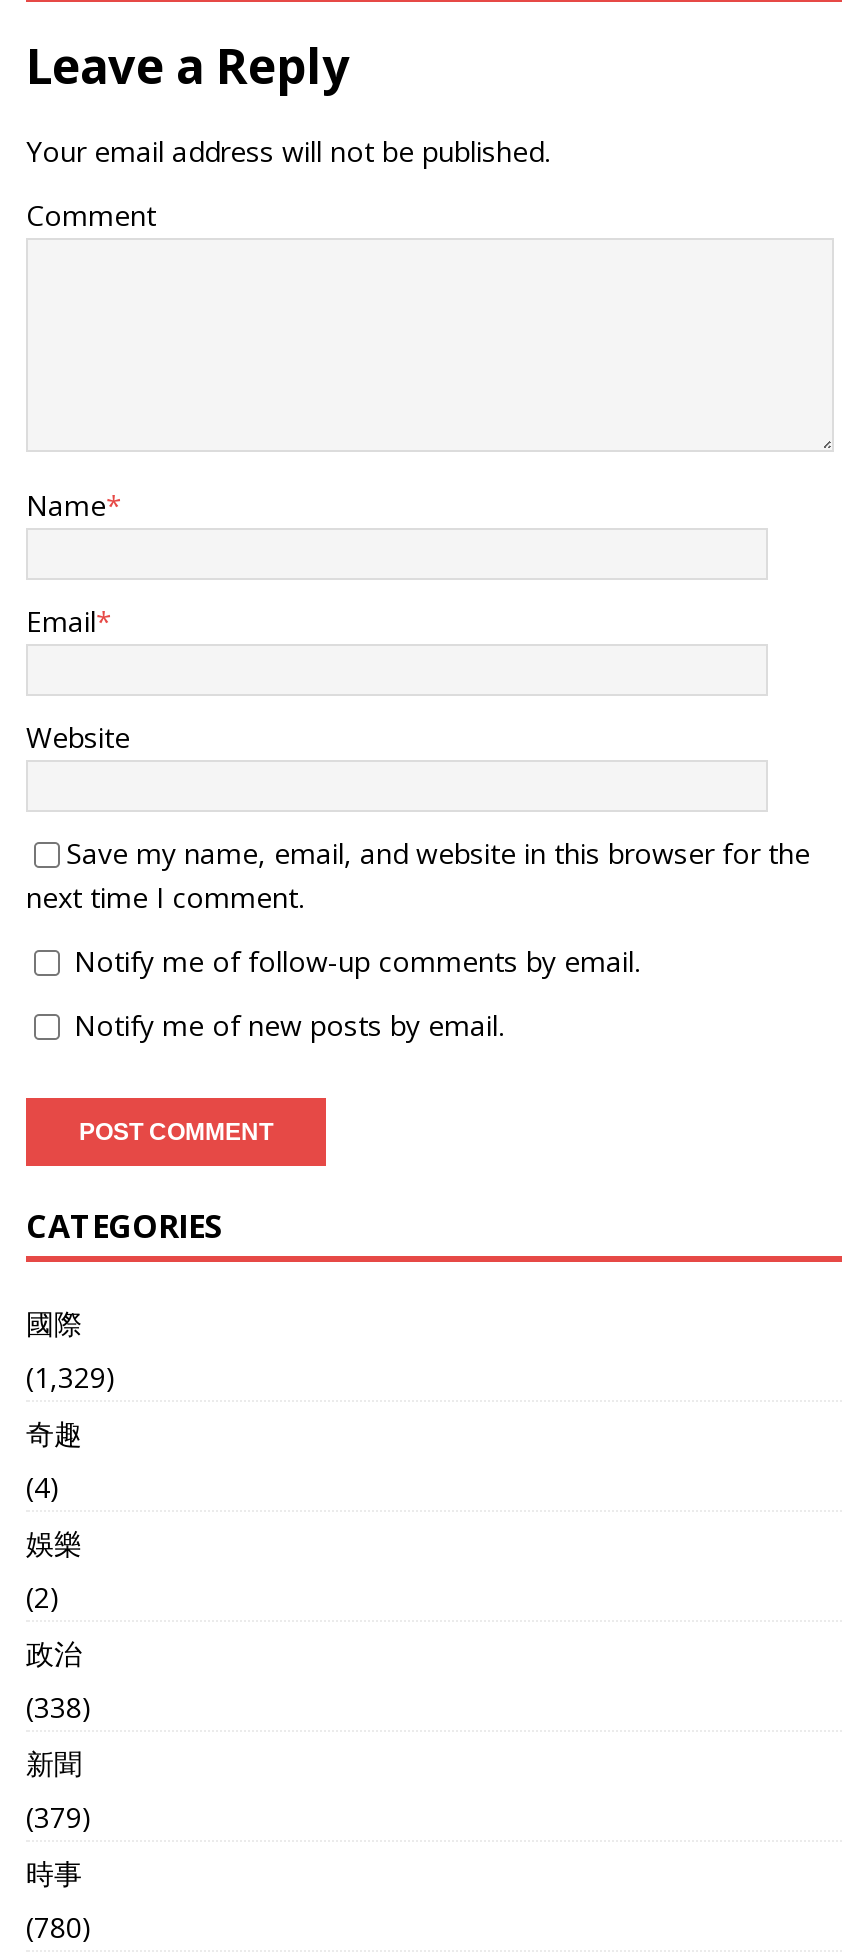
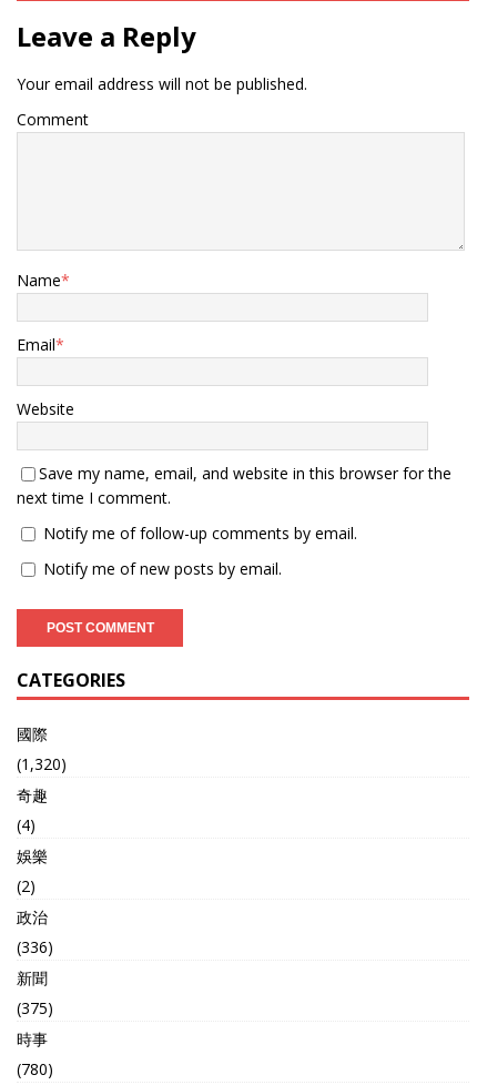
- (1,329)
+ (1,320)

- (338)
+ (336)

- (379)
+ (375)
